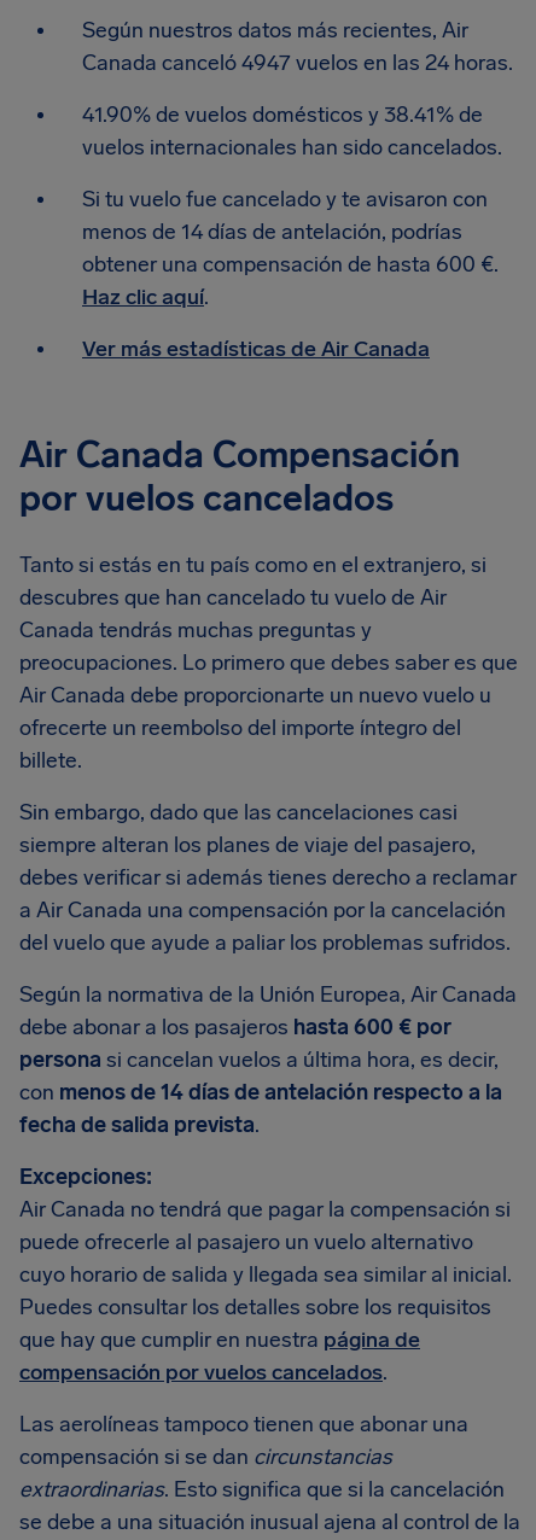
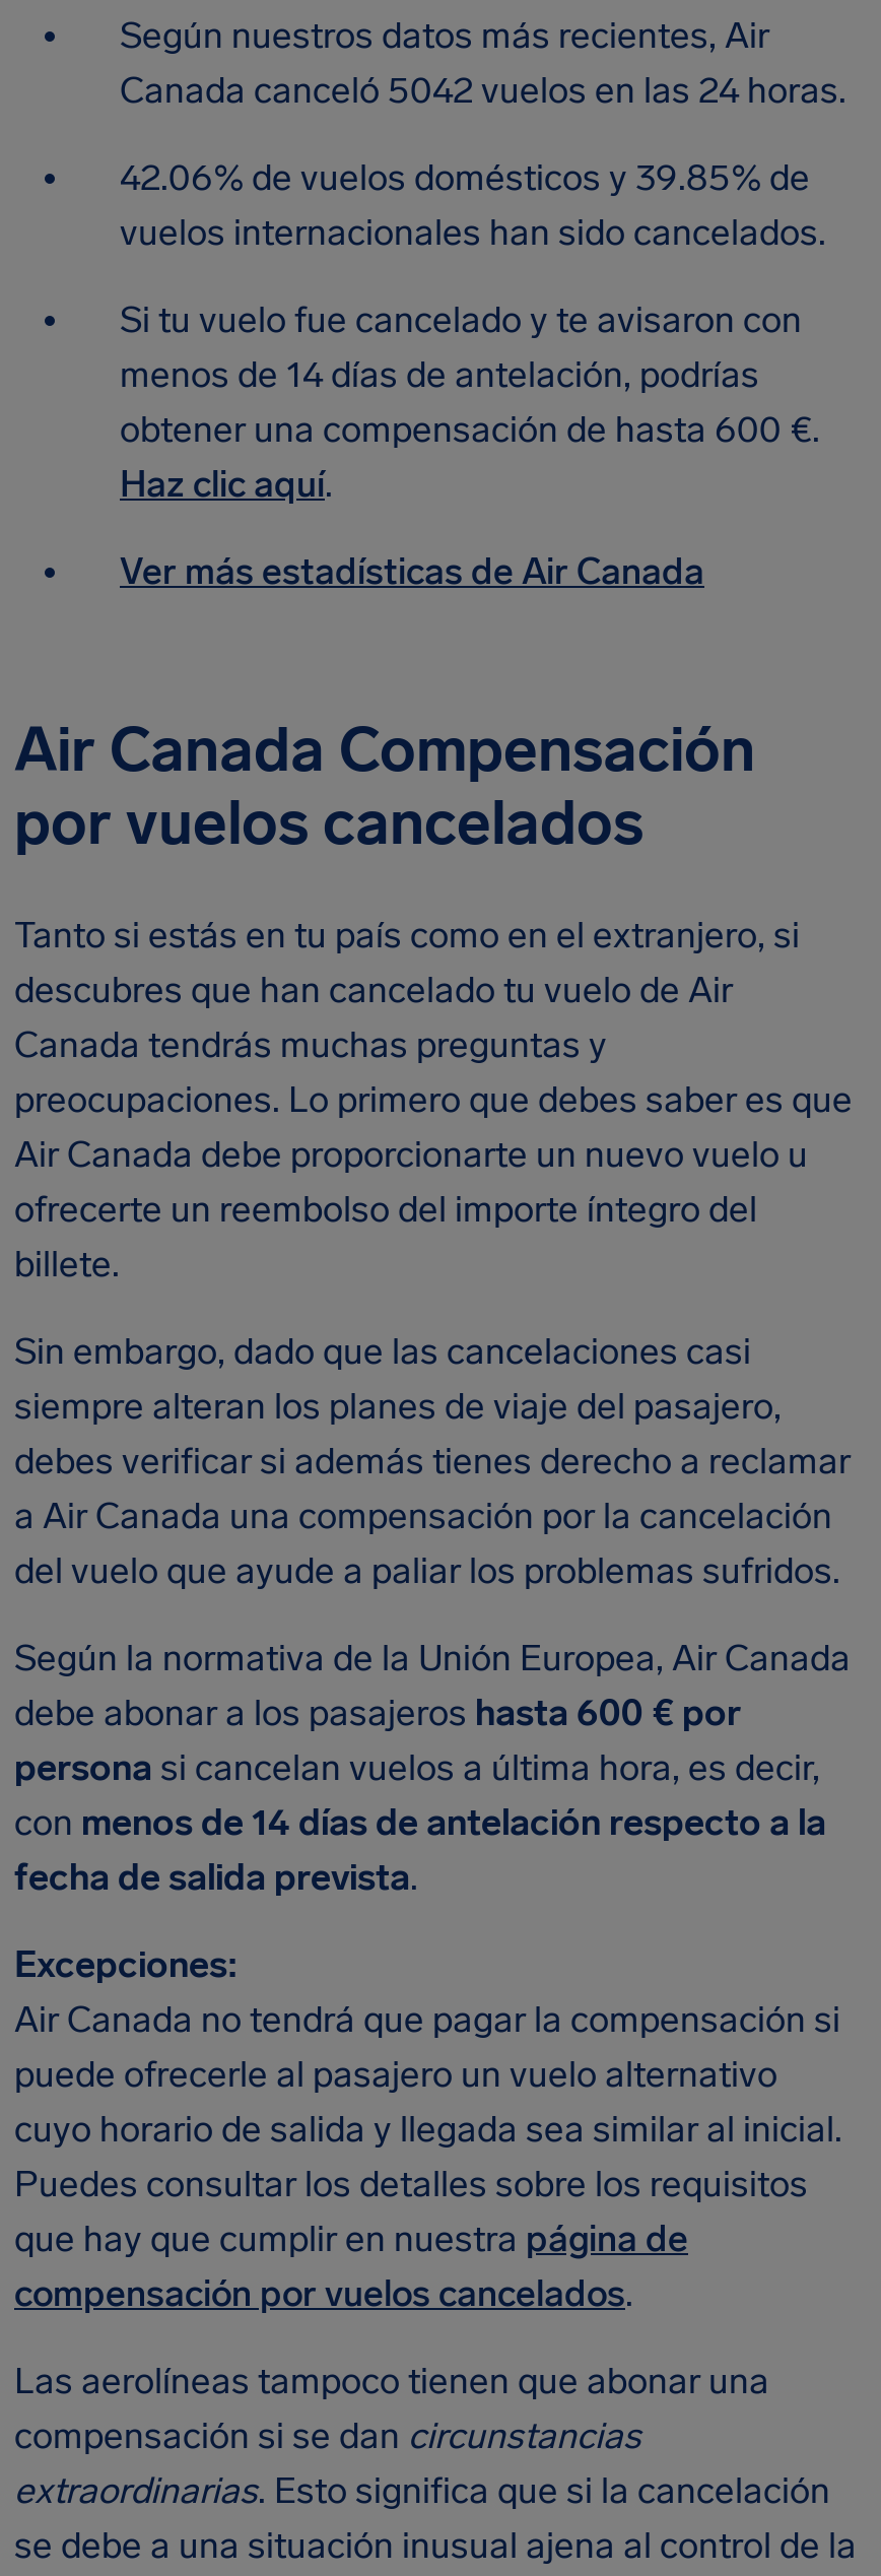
- Canada canceló 4947 vuelos en las 24 horas.
+ Canada canceló 5042 vuelos en las 24 horas.

- 41.90% de vuelos domésticos y 38.41% de
+ 42.06% de vuelos domésticos y 39.85% de
